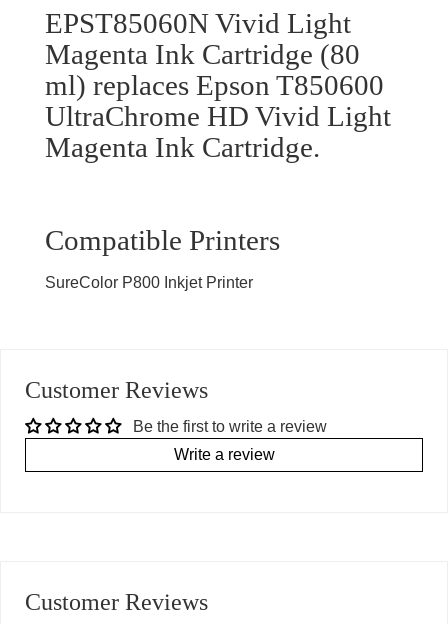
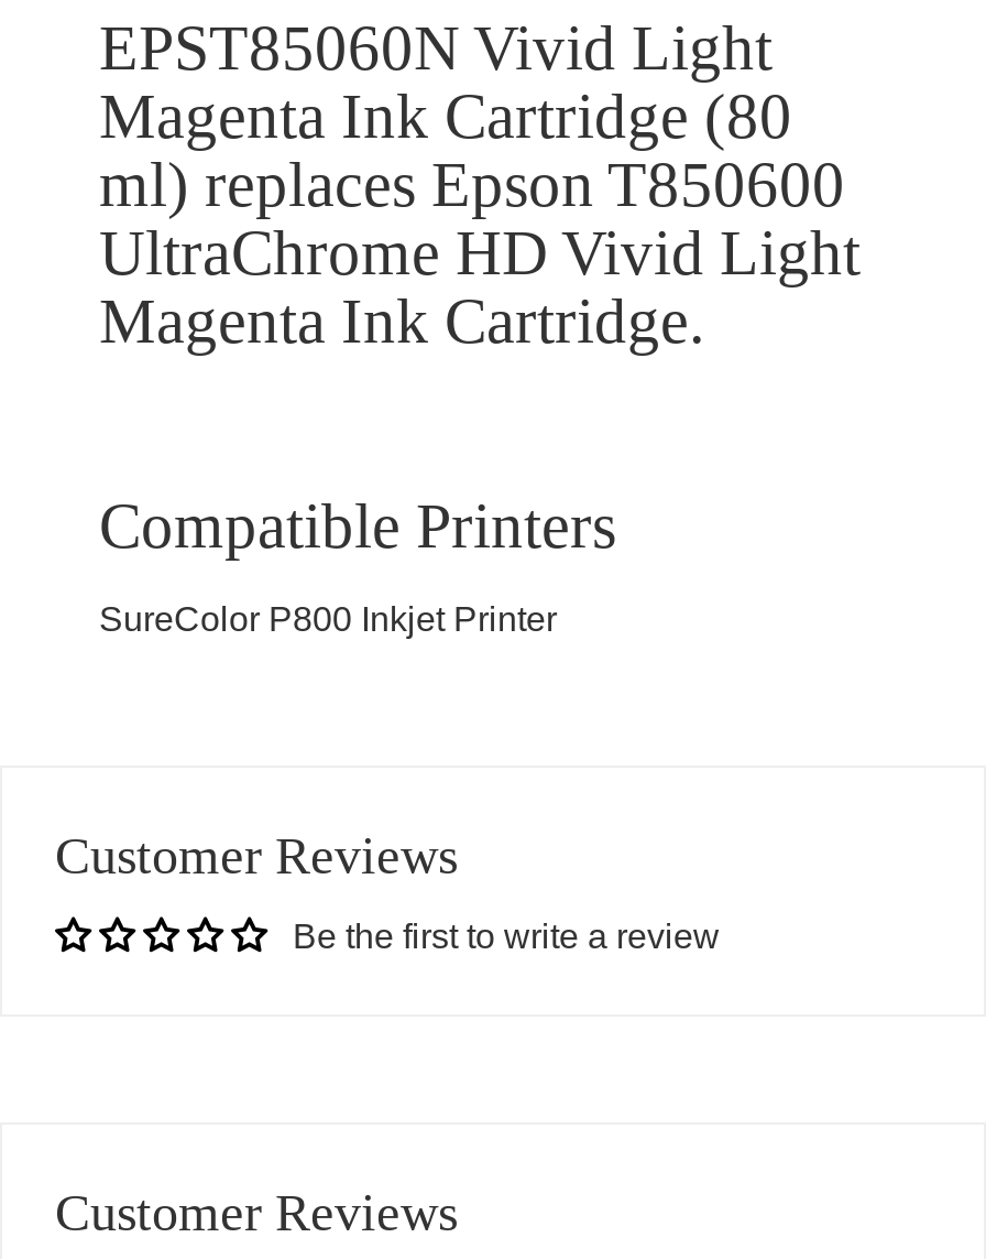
- Write a review
